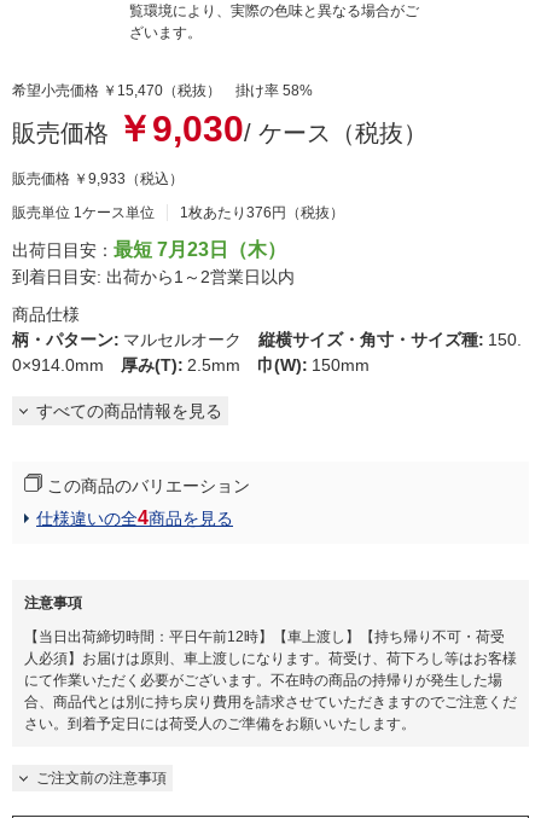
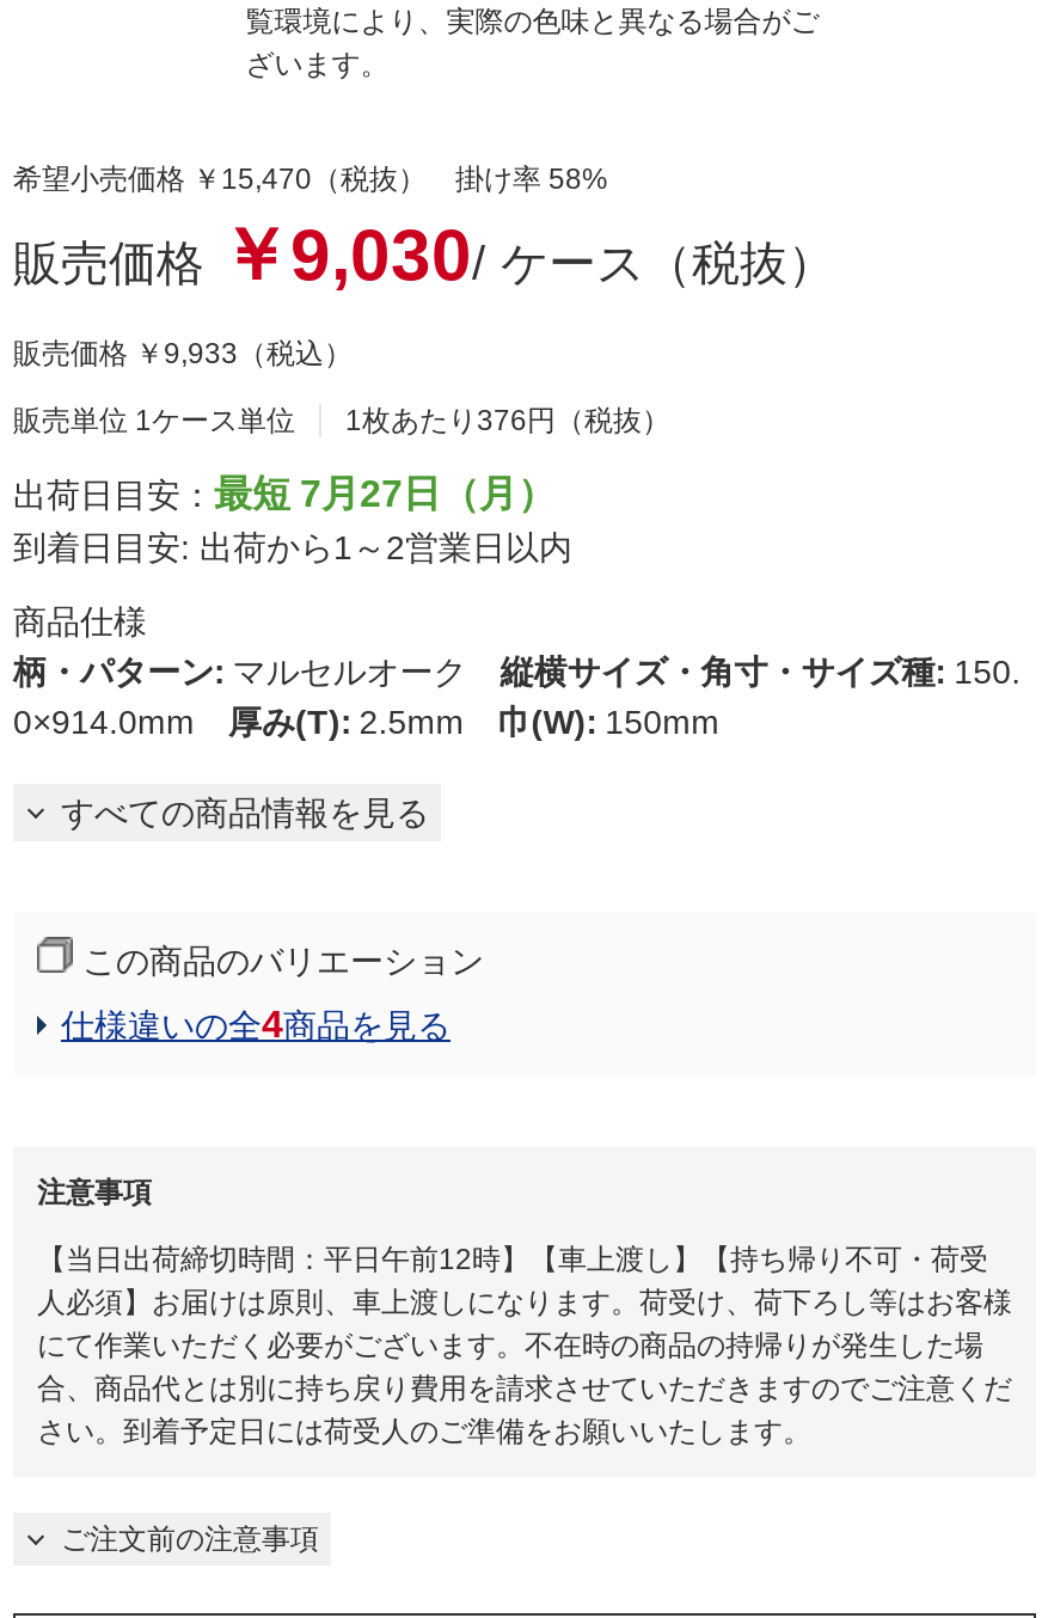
- 出荷日目安：最短 7月23日（木）
+ 出荷日目安：最短 7月27日（月）
